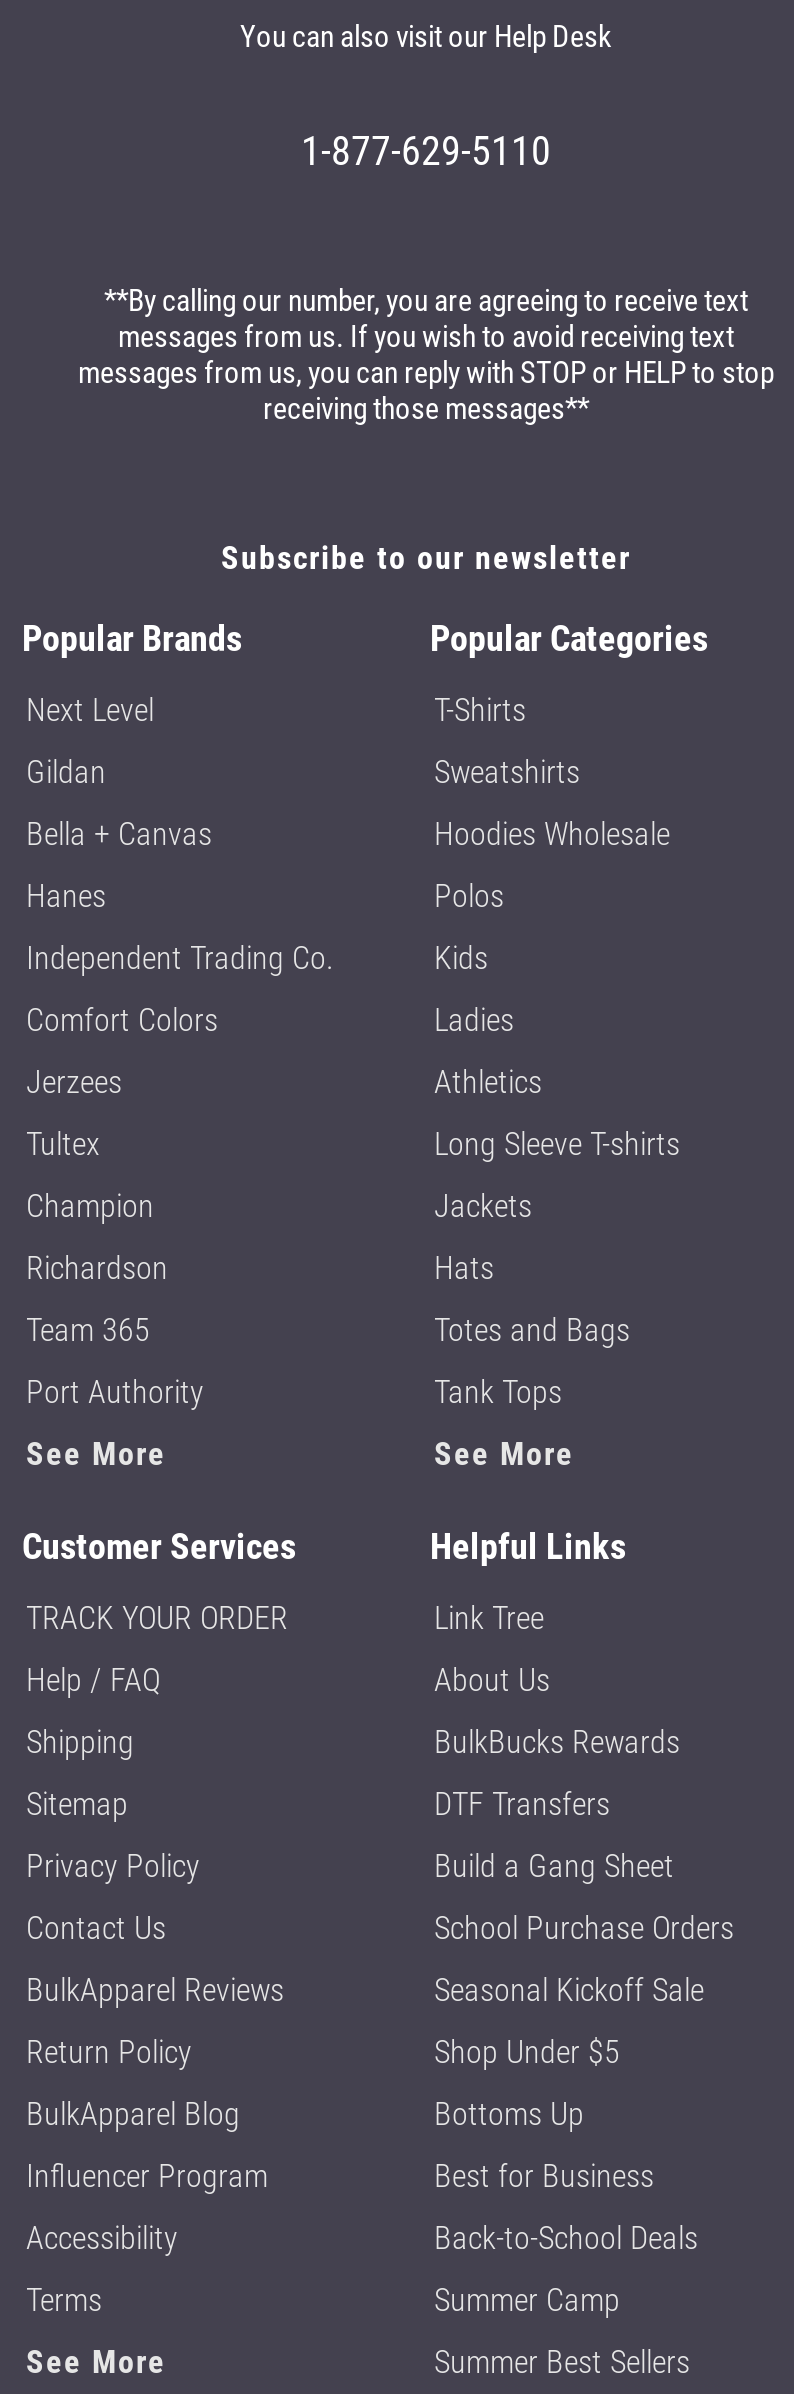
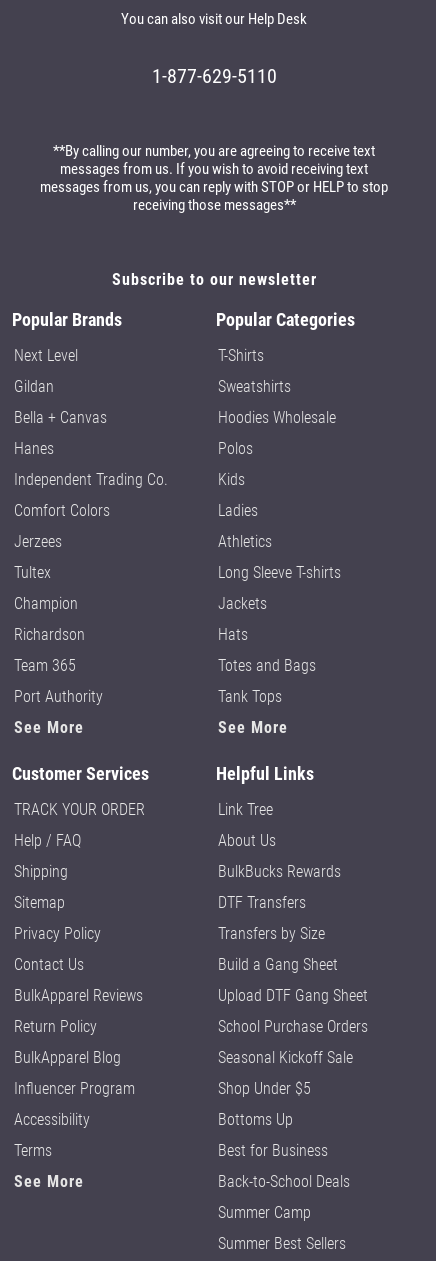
+ Transfers by Size

+ Upload DTF Gang Sheet
